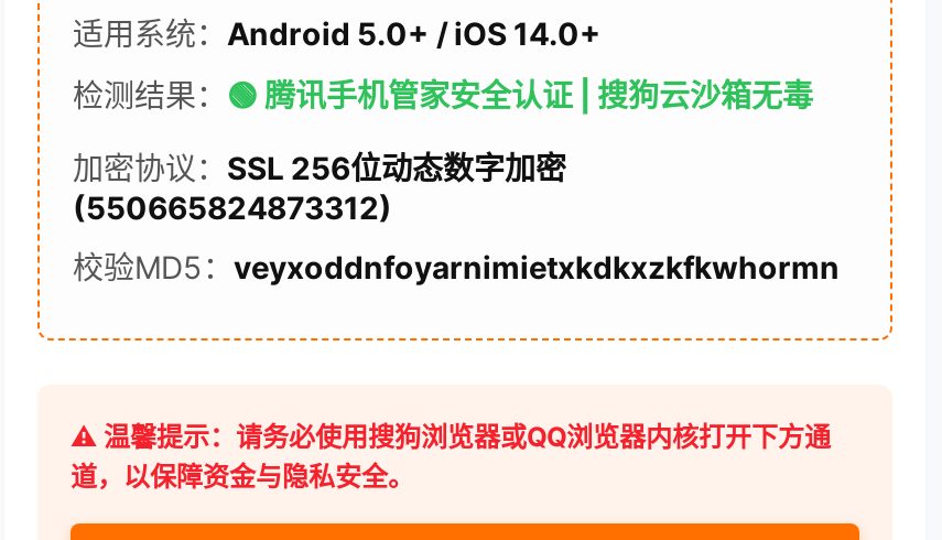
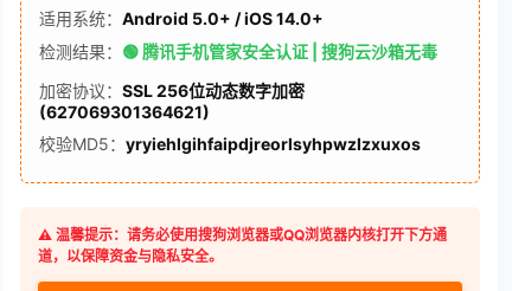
- (550665824873312)
+ (627069301364621)

- 校验MD5：veyxoddnfoyarnimietxkdkxzkfkwhormn
+ 校验MD5：yryiehlgihfaipdjreorlsyhpwzlzxuxos
